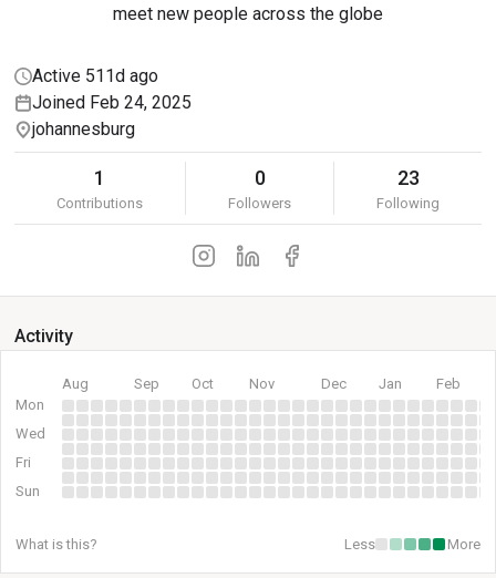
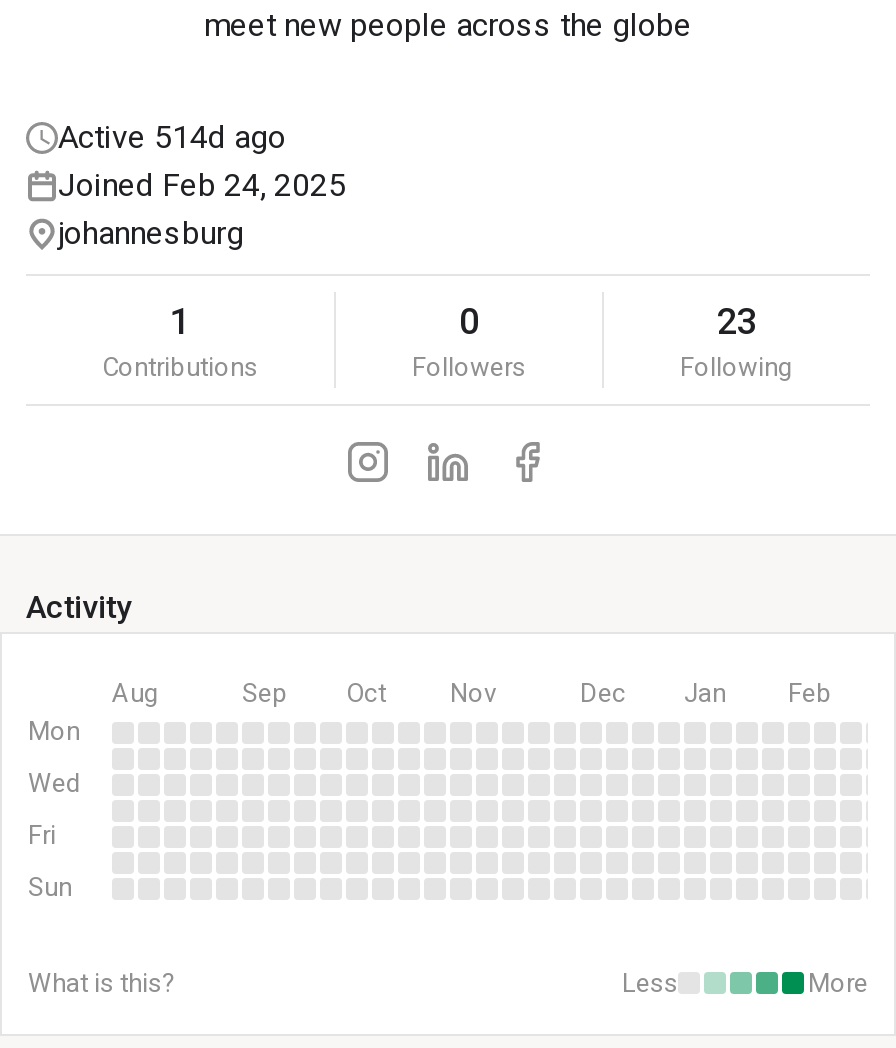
- Active 511d ago
+ Active 514d ago
